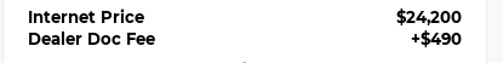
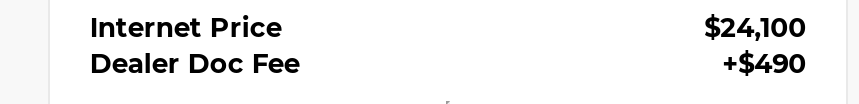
- $24,200
+ $24,100
